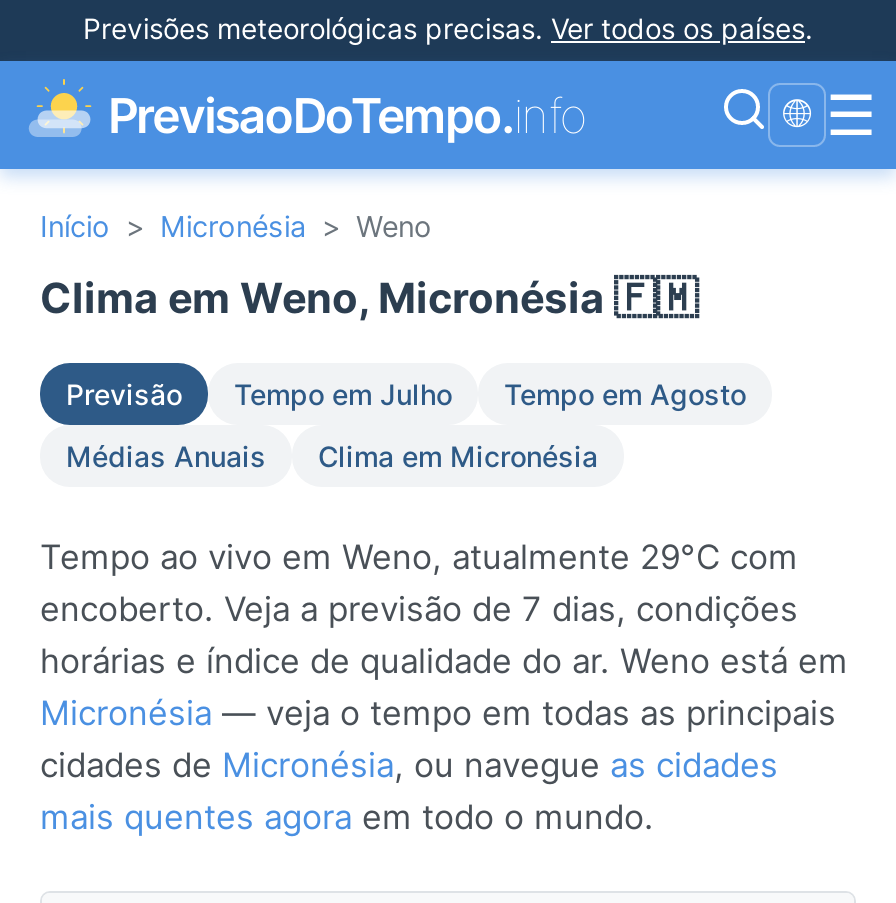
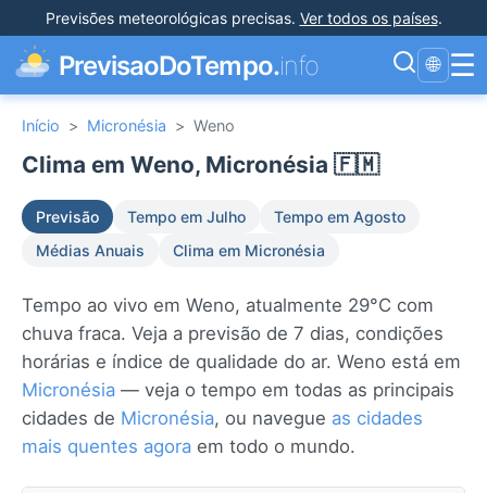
- encoberto. Veja a previsão de 7 dias, condições
+ chuva fraca. Veja a previsão de 7 dias, condições
